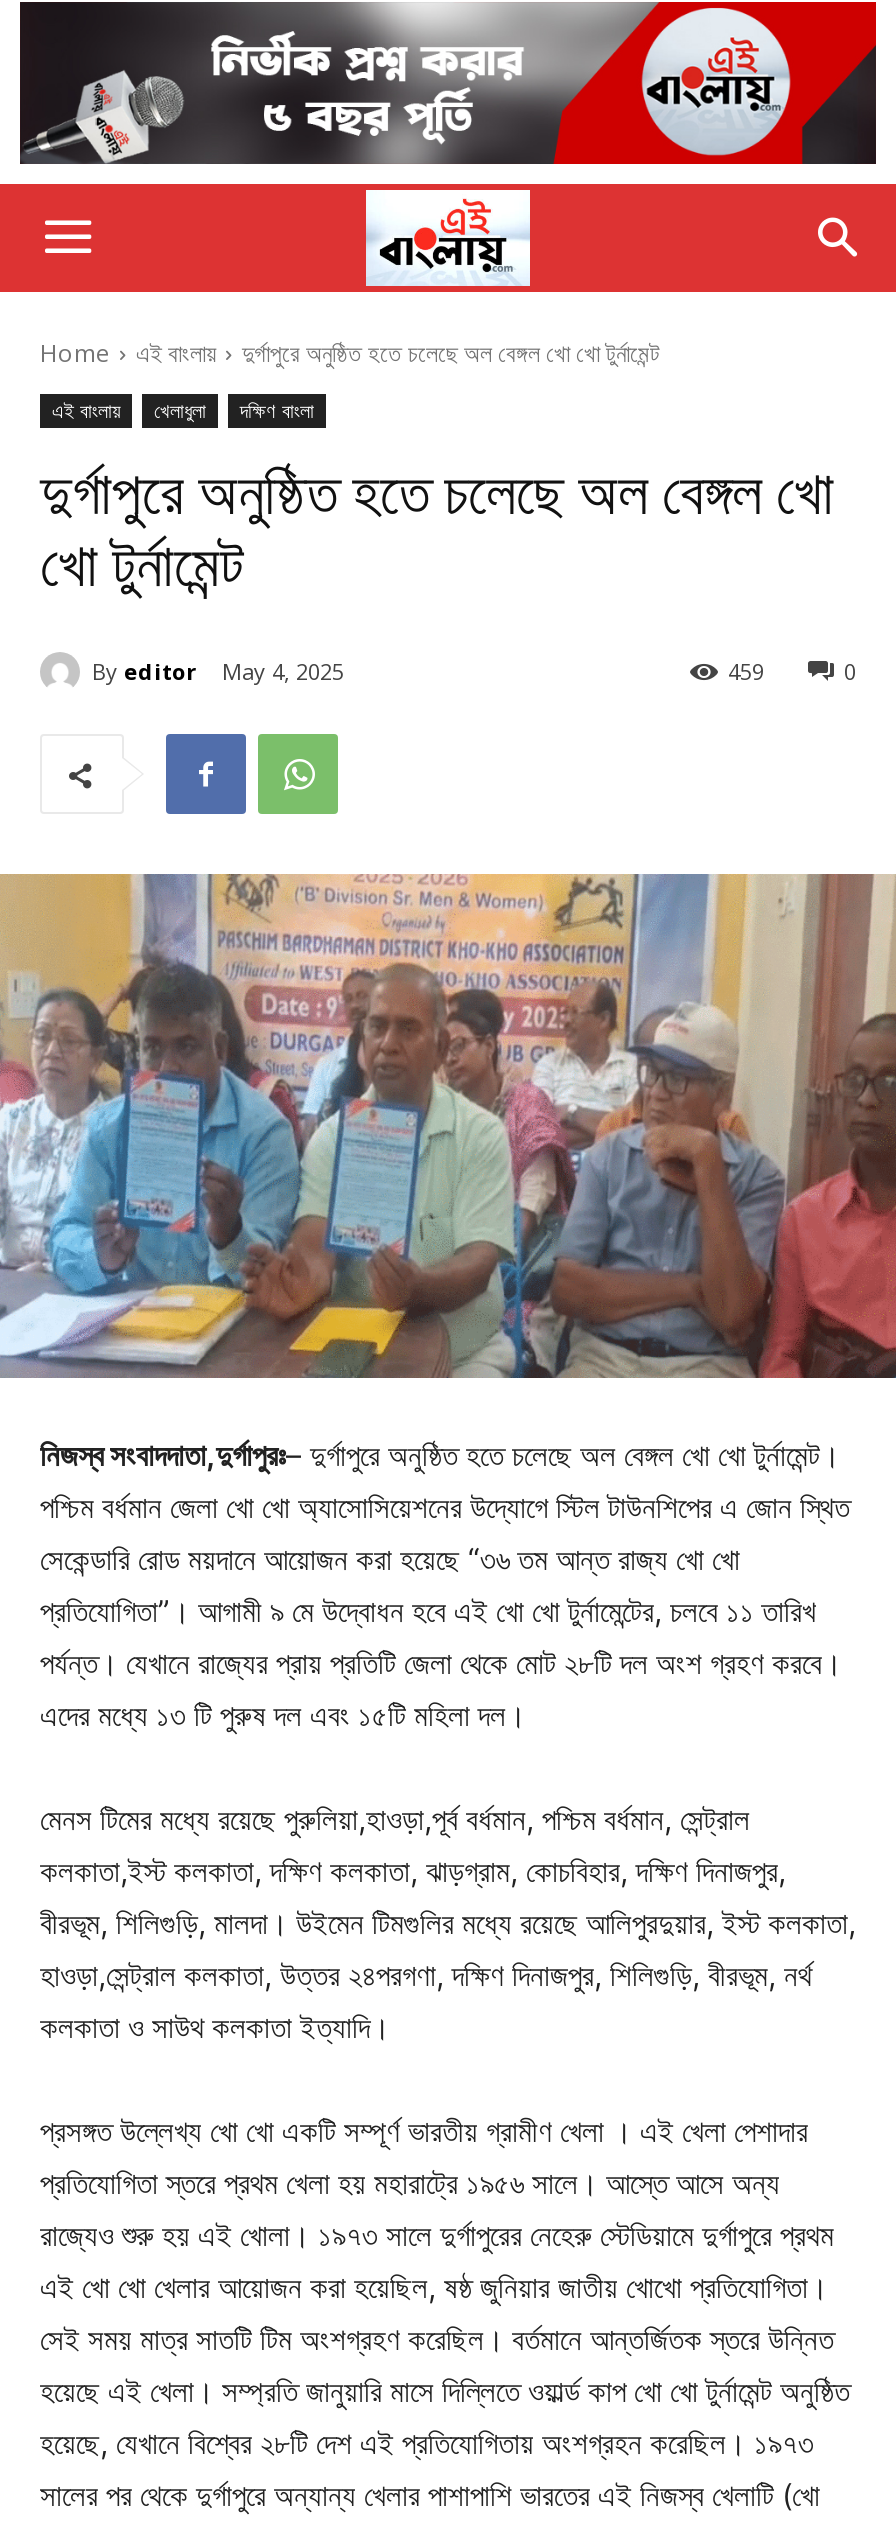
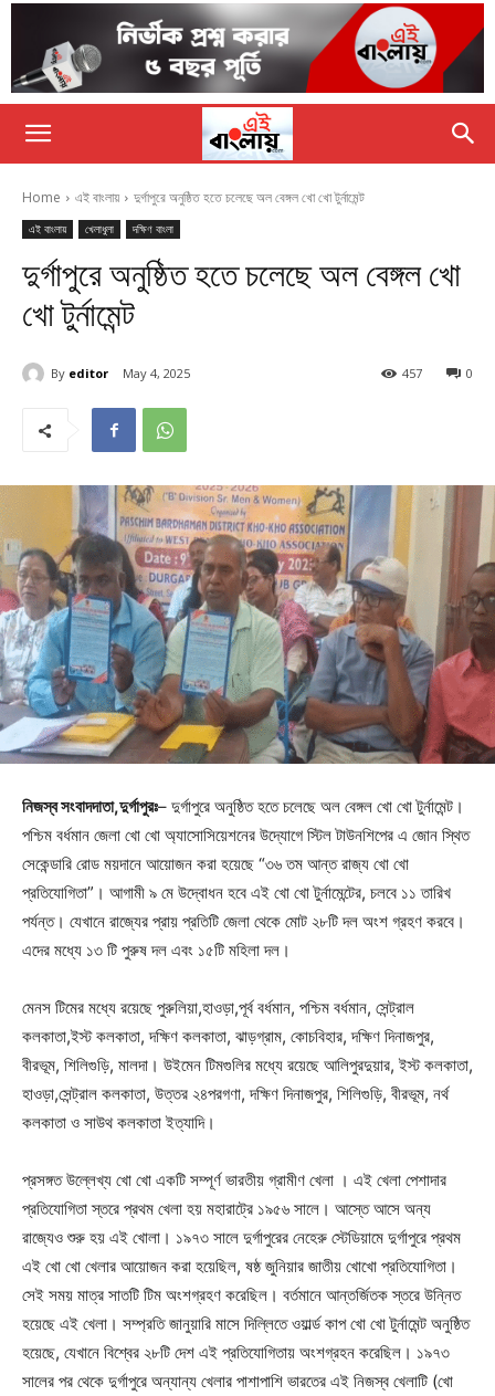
- 459
+ 457
